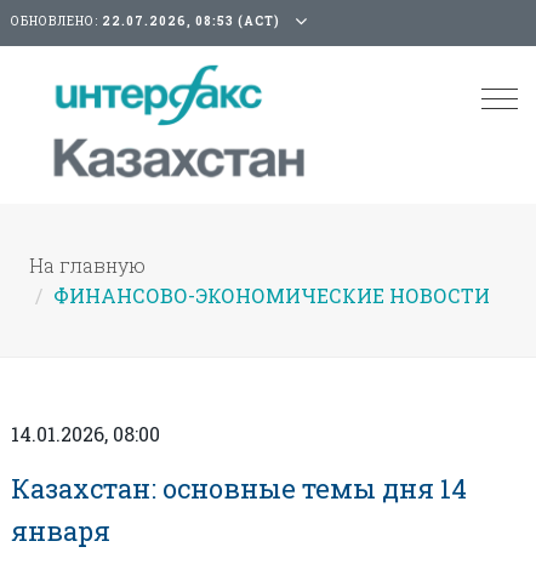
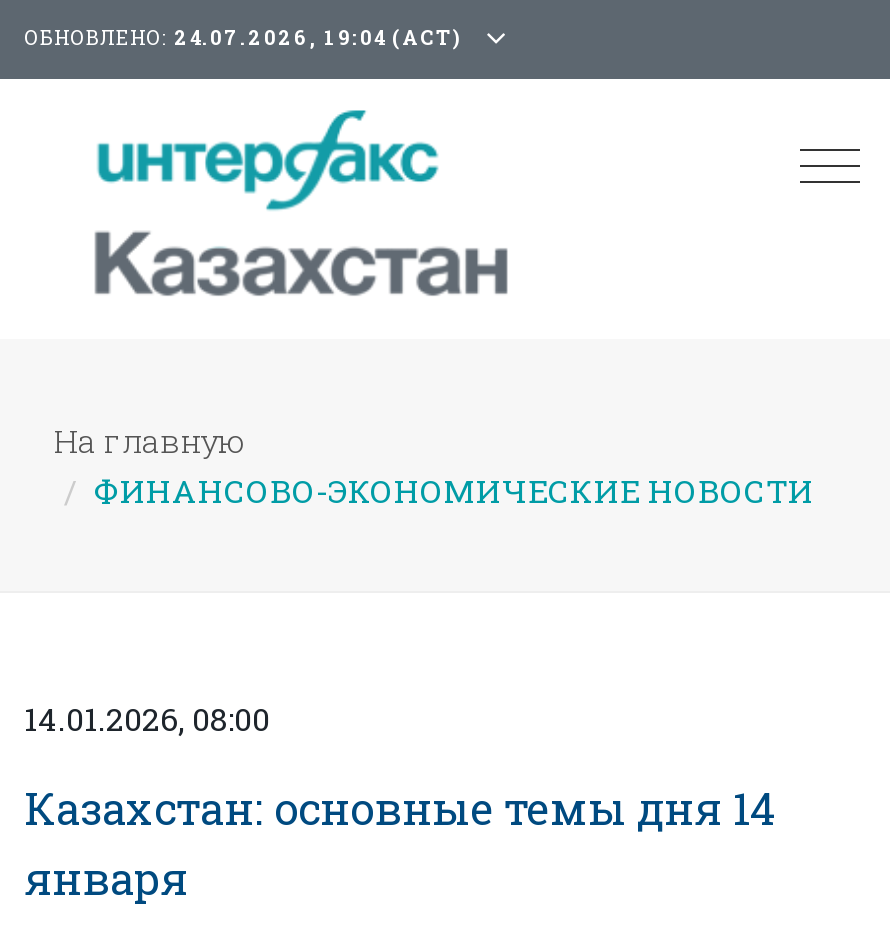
- ОБНОВЛЕНО: 22.07.2026, 08:53 (АСТ)
+ ОБНОВЛЕНО: 24.07.2026, 19:04 (АСТ)
